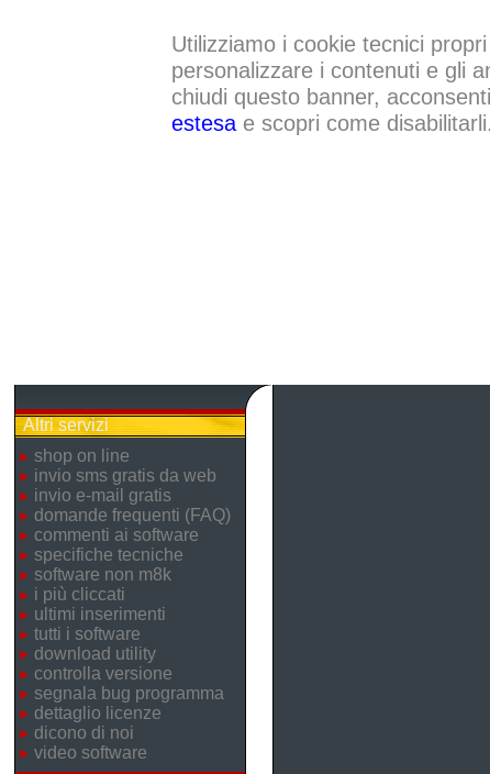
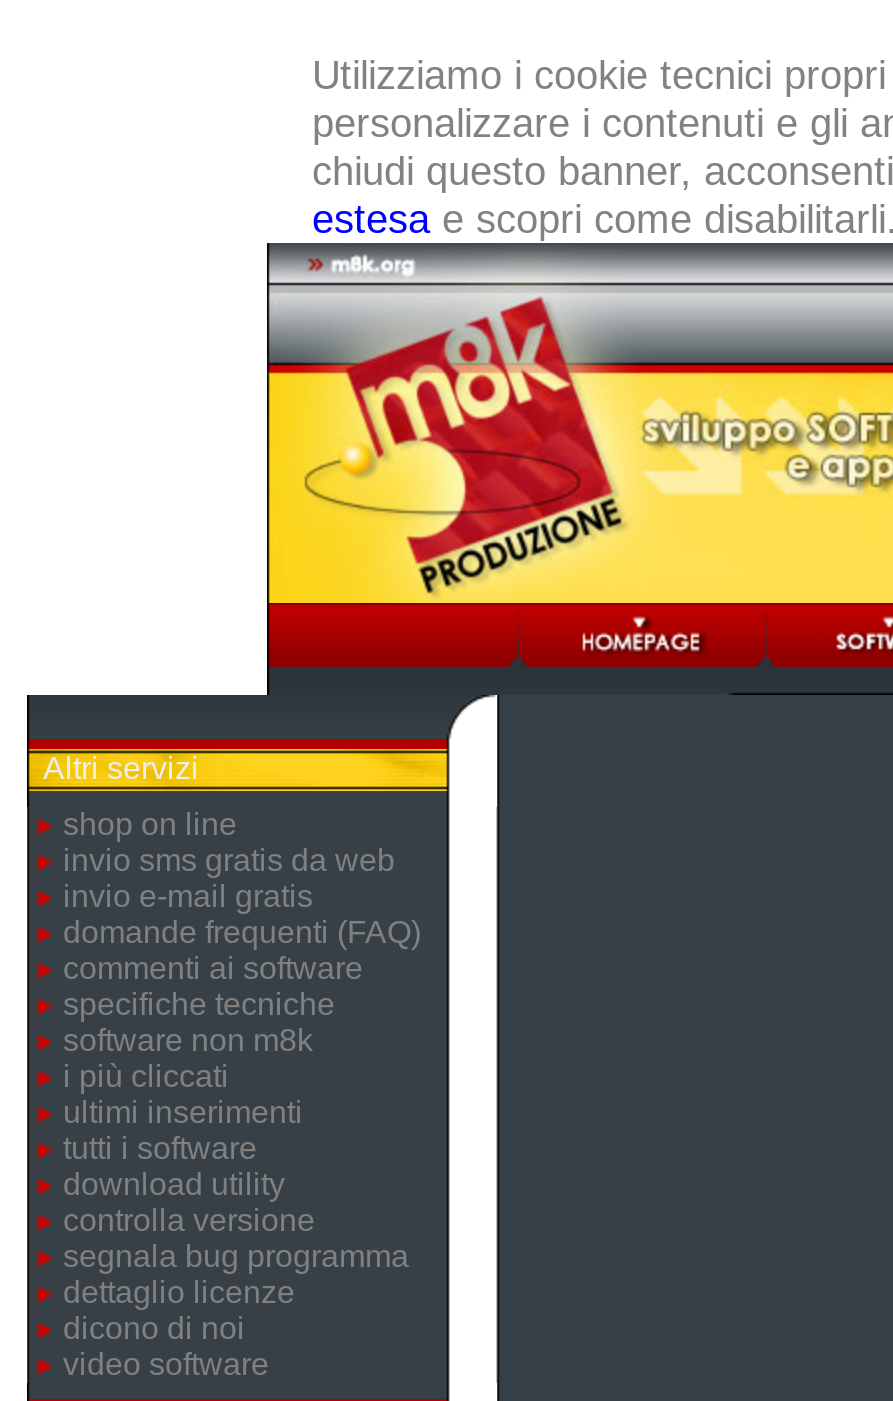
+ [image]
